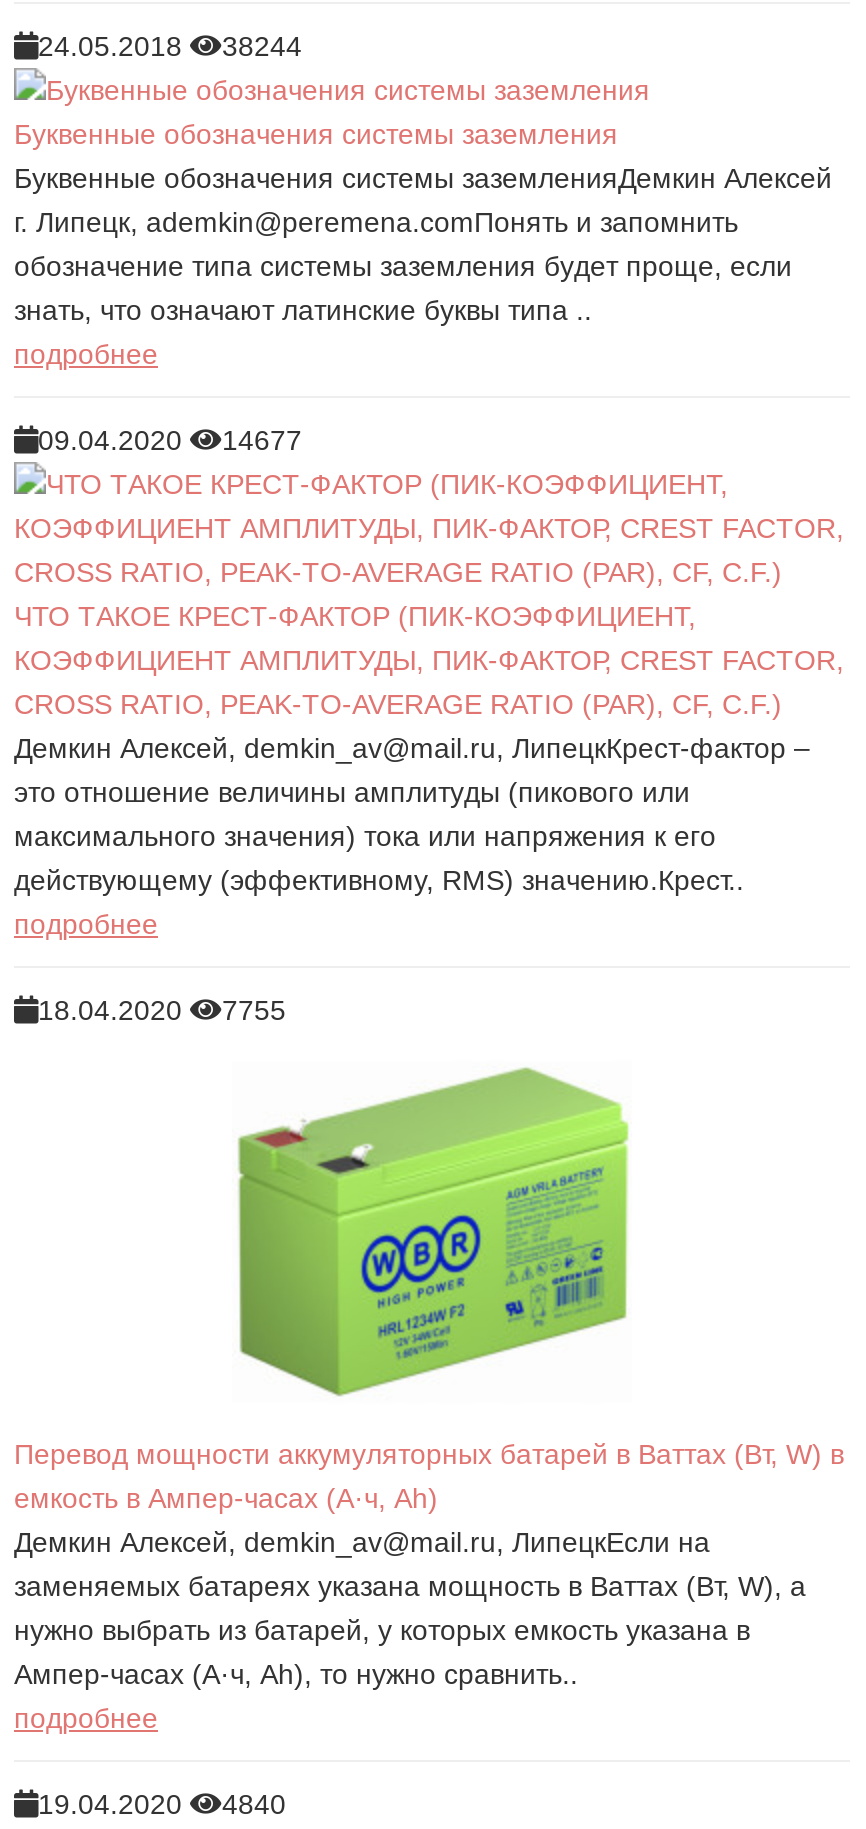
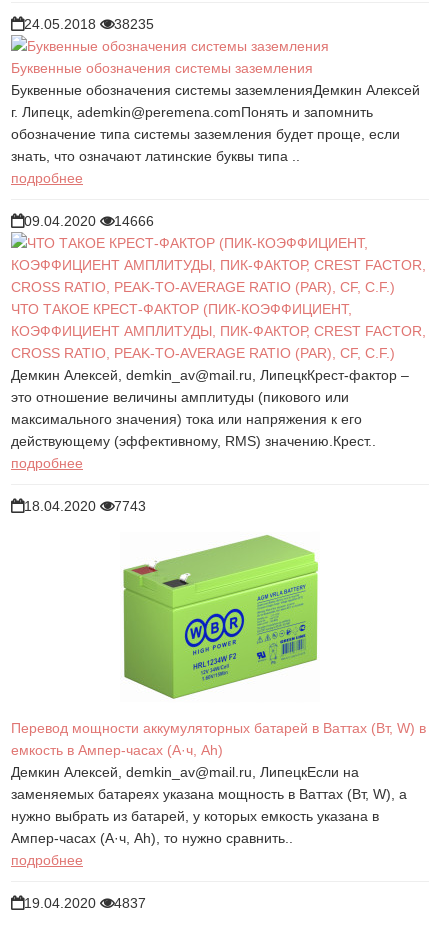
- 24.05.2018 38244
+ 24.05.2018 38235

- 09.04.2020 14677
+ 09.04.2020 14666

- 18.04.2020 7755
+ 18.04.2020 7743

- 19.04.2020 4840
+ 19.04.2020 4837
